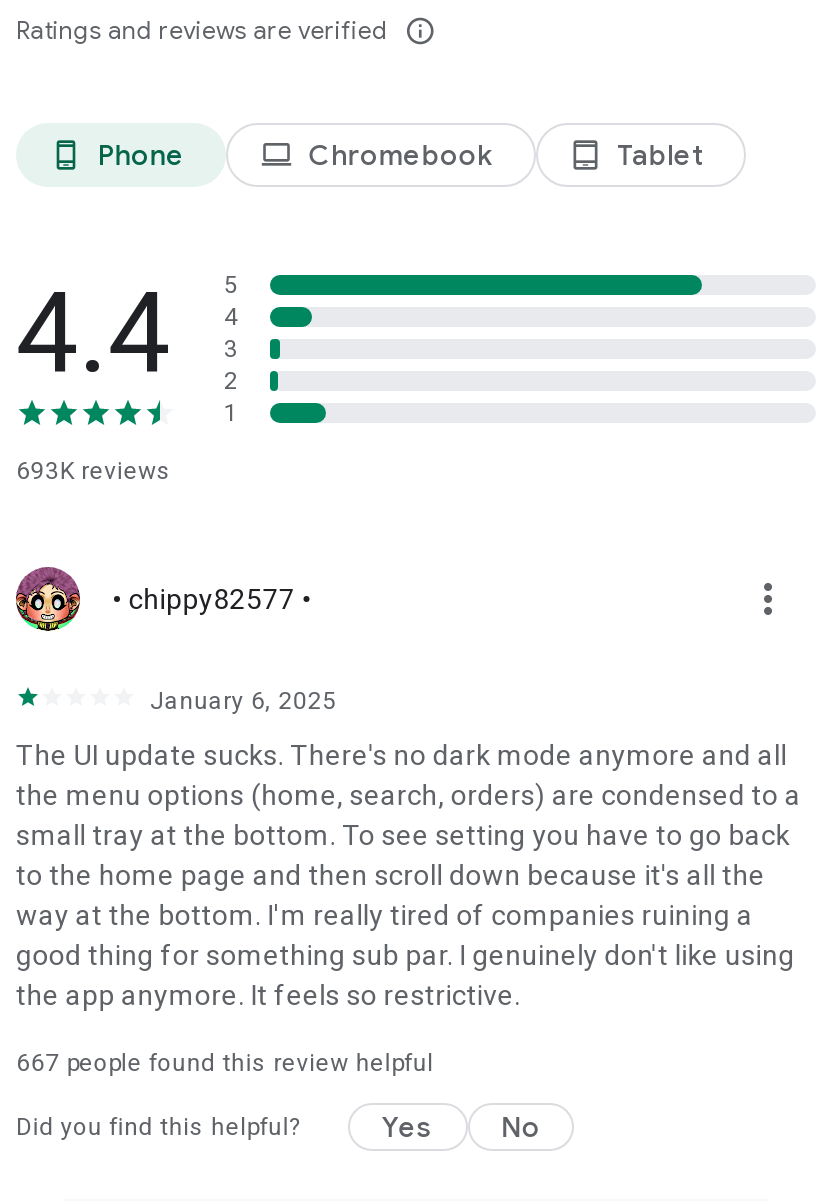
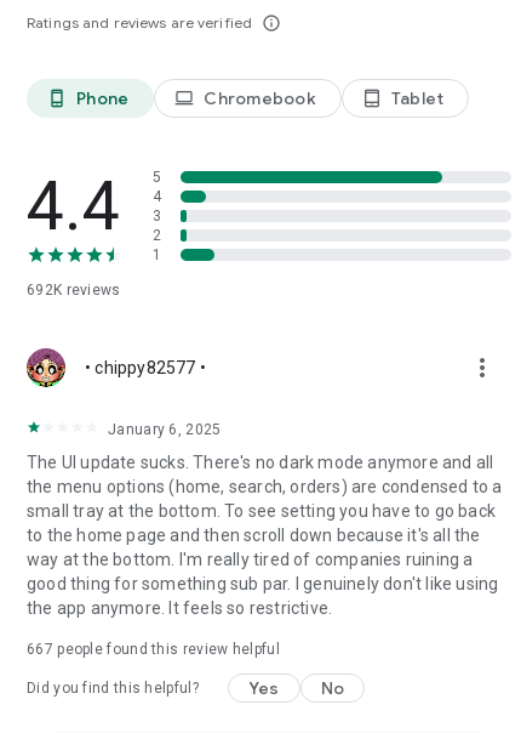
- 693K reviews
+ 692K reviews
